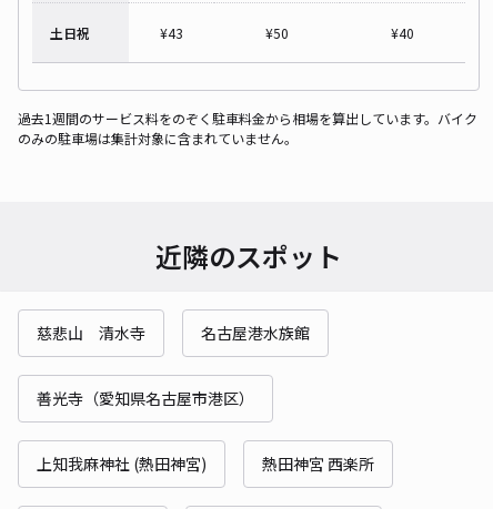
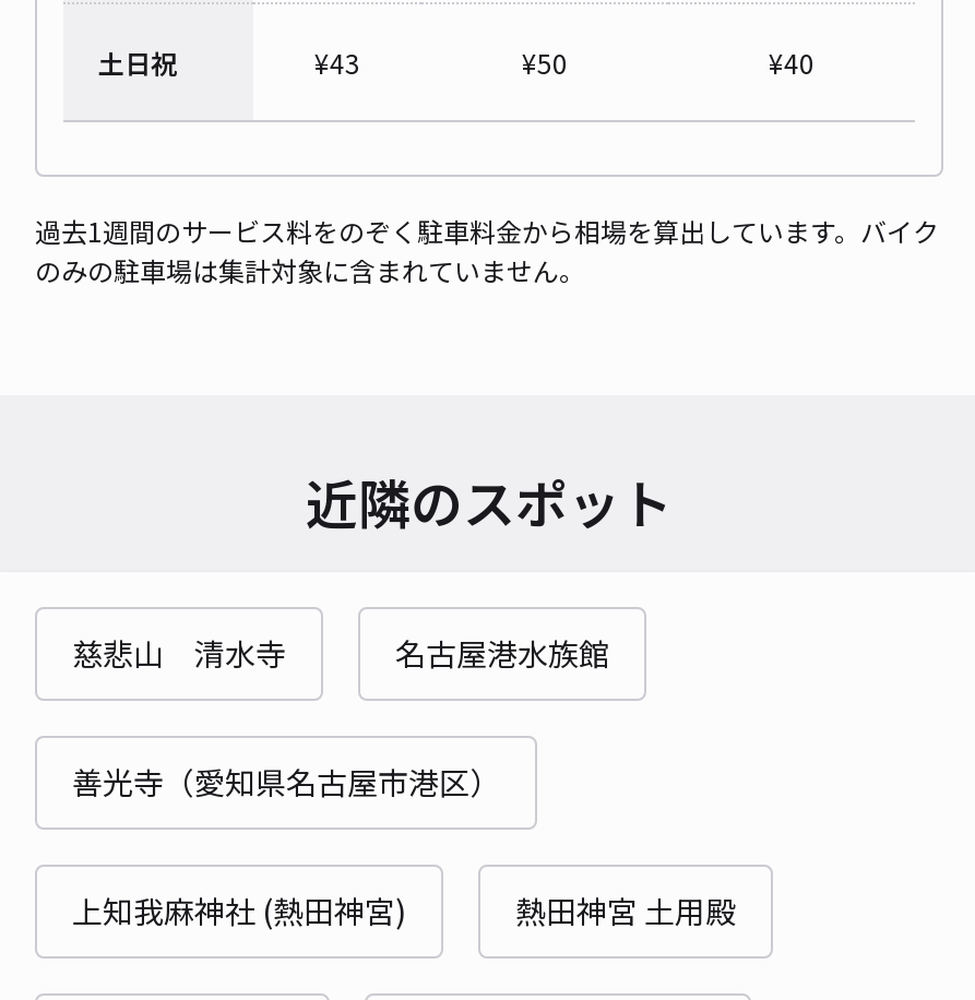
- 熱田神宮 西楽所
+ 熱田神宮 土用殿
